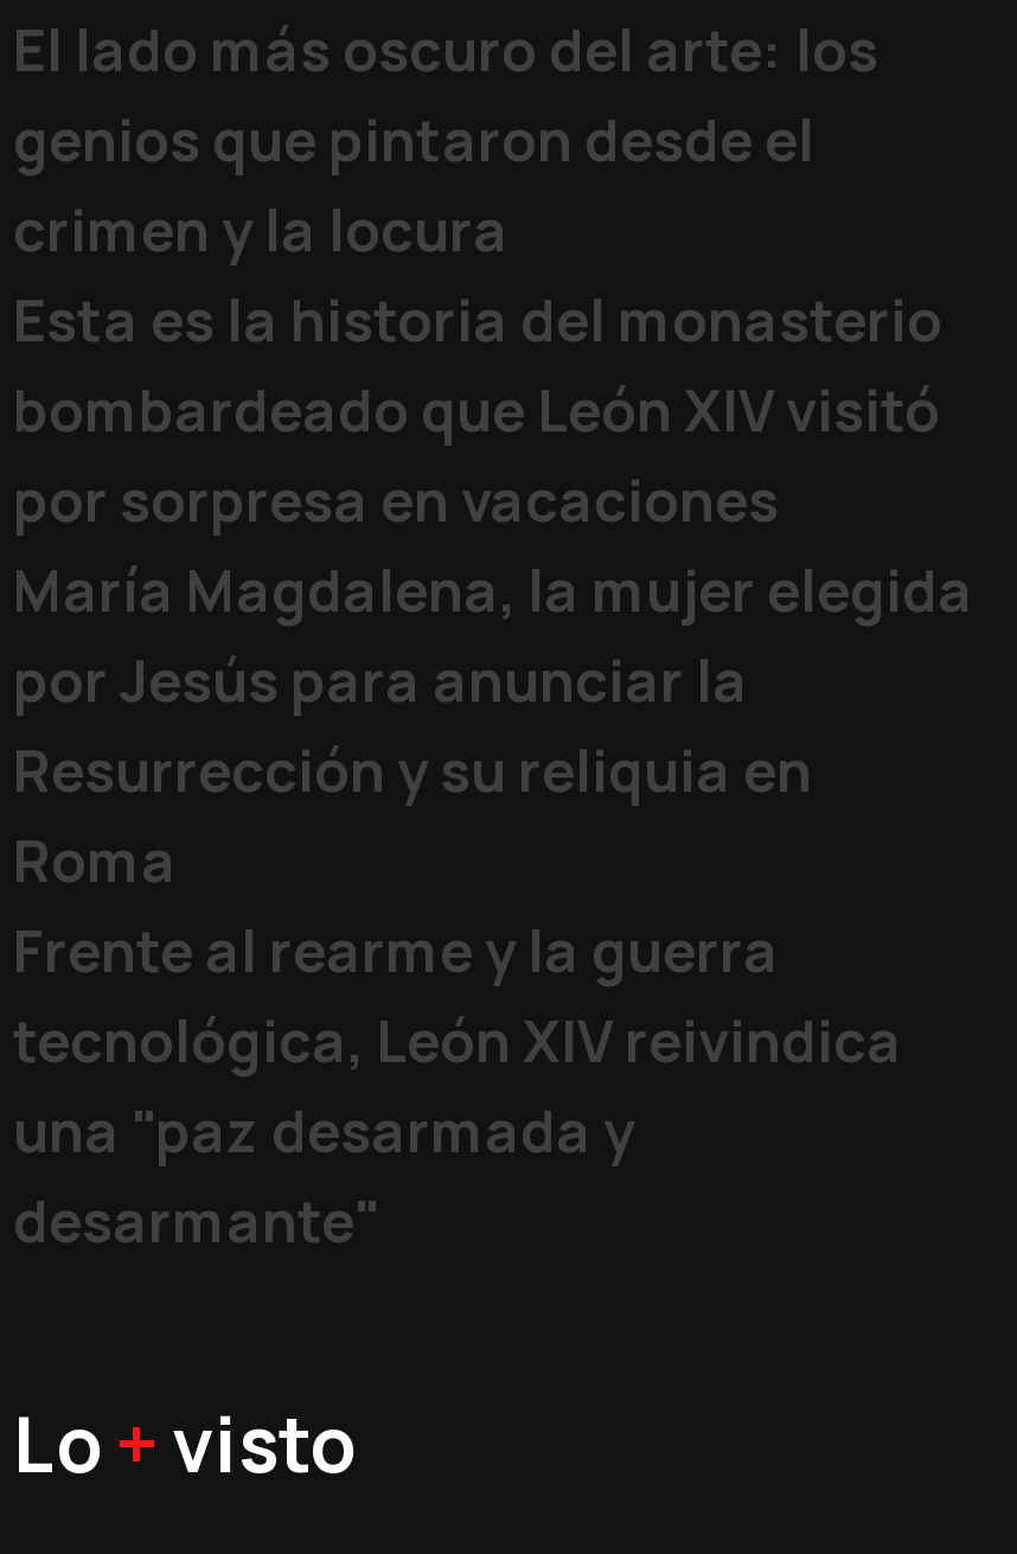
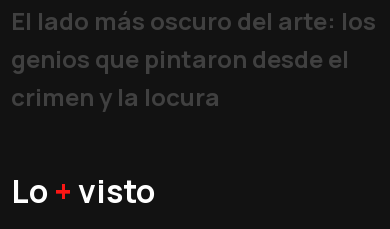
- Esta es la historia del monasterio
- bombardeado que León XIV visitó
- por sorpresa en vacaciones
- María Magdalena, la mujer elegida
- por Jesús para anunciar la
- Resurrección y su reliquia en
- Roma
- Frente al rearme y la guerra
- tecnológica, León XIV reivindica
- una "paz desarmada y
- desarmante"
